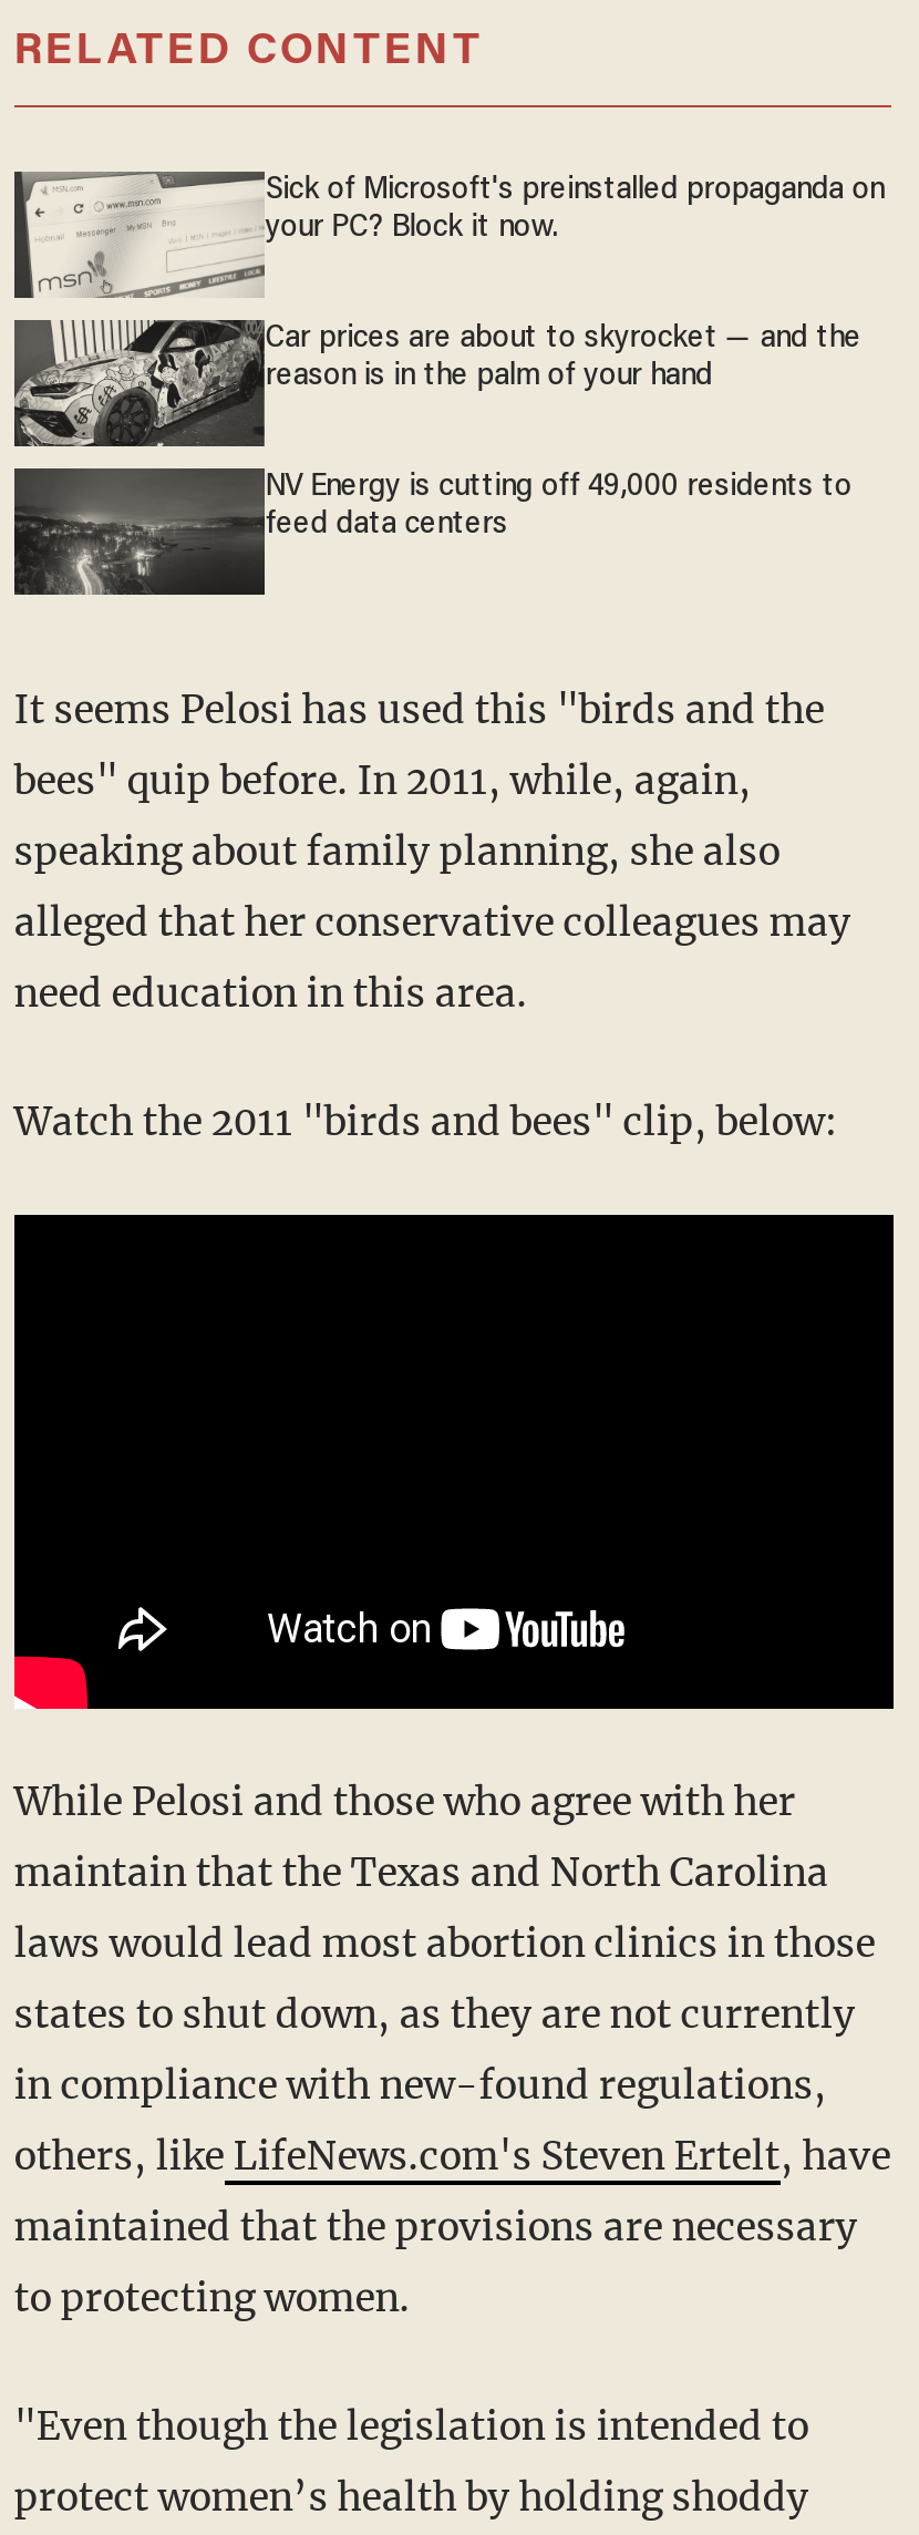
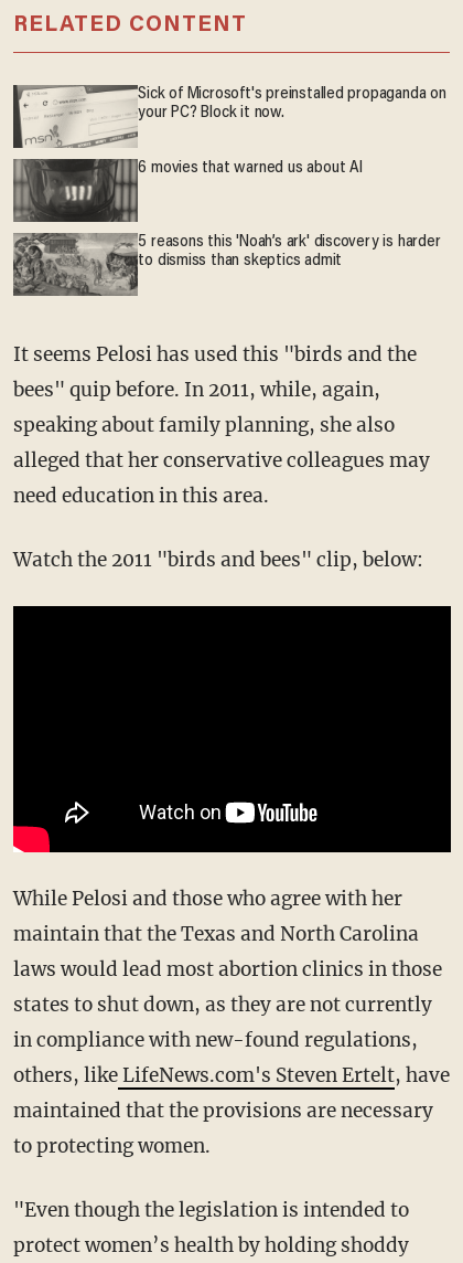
- [image]
- Car prices are about to skyrocket — and the
- reason is in the palm of your hand
+ [image]
+ 6 movies that warned us about AI

- [image]
- NV Energy is cutting off 49,000 residents to
- feed data centers
+ [image]
+ 5 reasons this 'Noah’s ark' discovery is harder
+ to dismiss than skeptics admit
